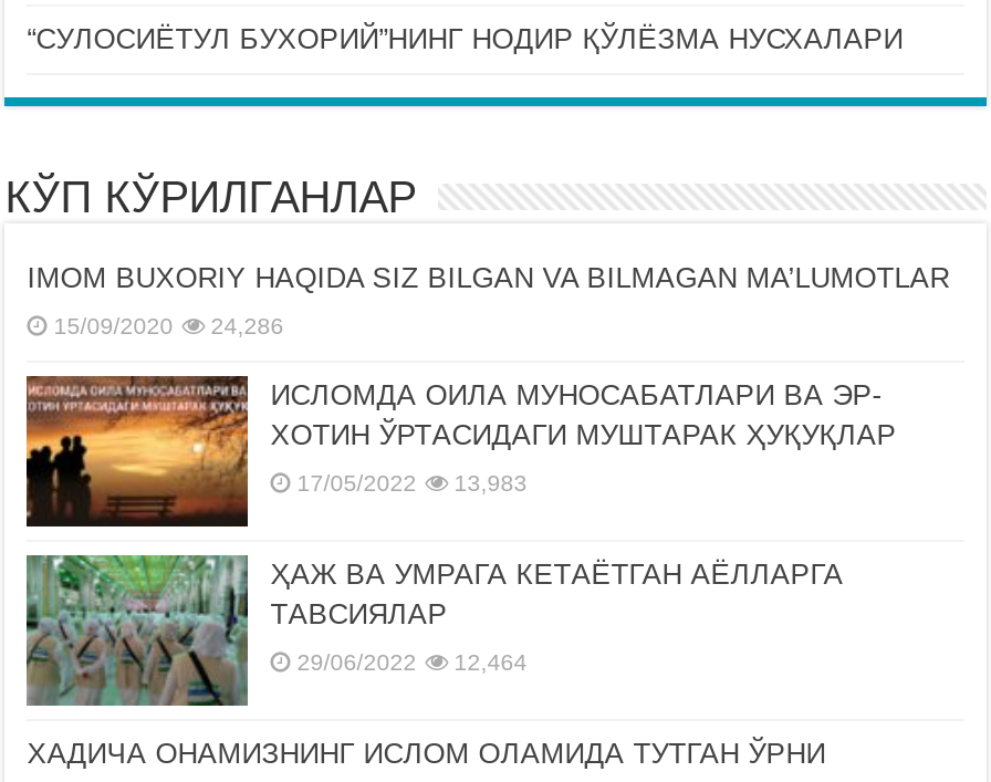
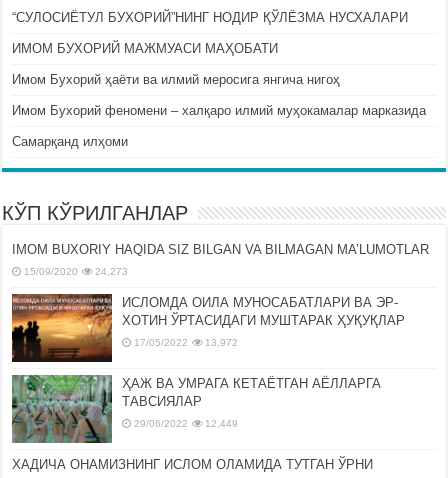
+ ИМОМ БУХОРИЙ МАЖМУАСИ МАҲОБАТИ
+ Имом Бухорий ҳаёти ва илмий меросига янгича нигоҳ
+ Имом Бухорий феномени – халқаро илмий муҳокамалар марказида
+ Самарқанд илҳоми

- 15/09/2020 24,286
+ 15/09/2020 24,273

- 17/05/2022 13,983
+ 17/05/2022 13,972

- 29/06/2022 12,464
+ 29/06/2022 12,449
